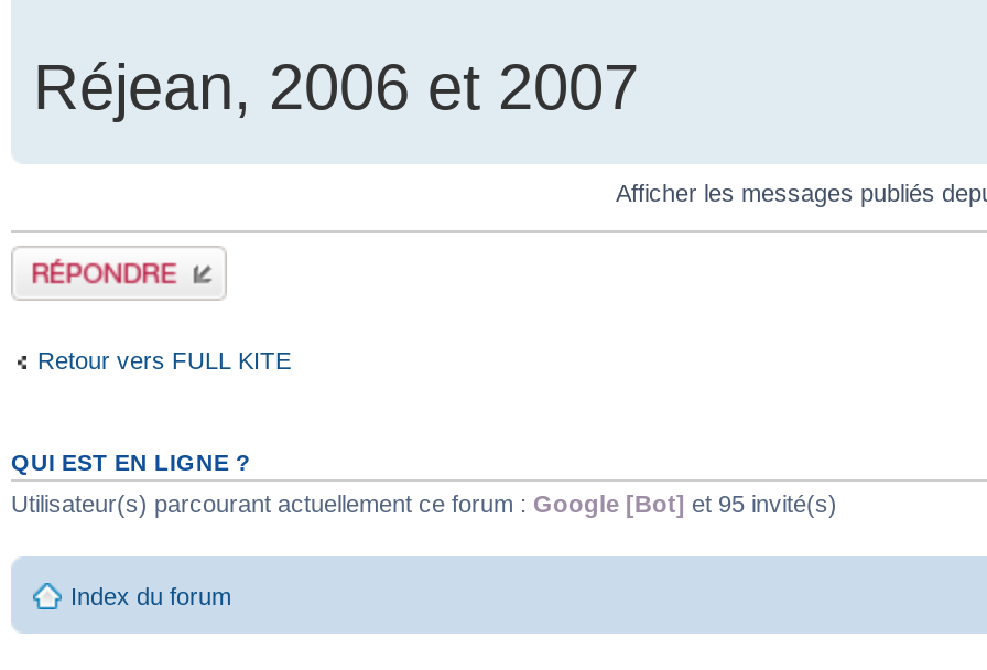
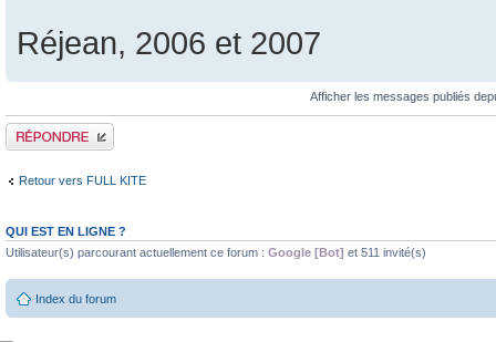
- Utilisateur(s) parcourant actuellement ce forum : Google [Bot] et 95 invité(s)
+ Utilisateur(s) parcourant actuellement ce forum : Google [Bot] et 511 invité(s)
